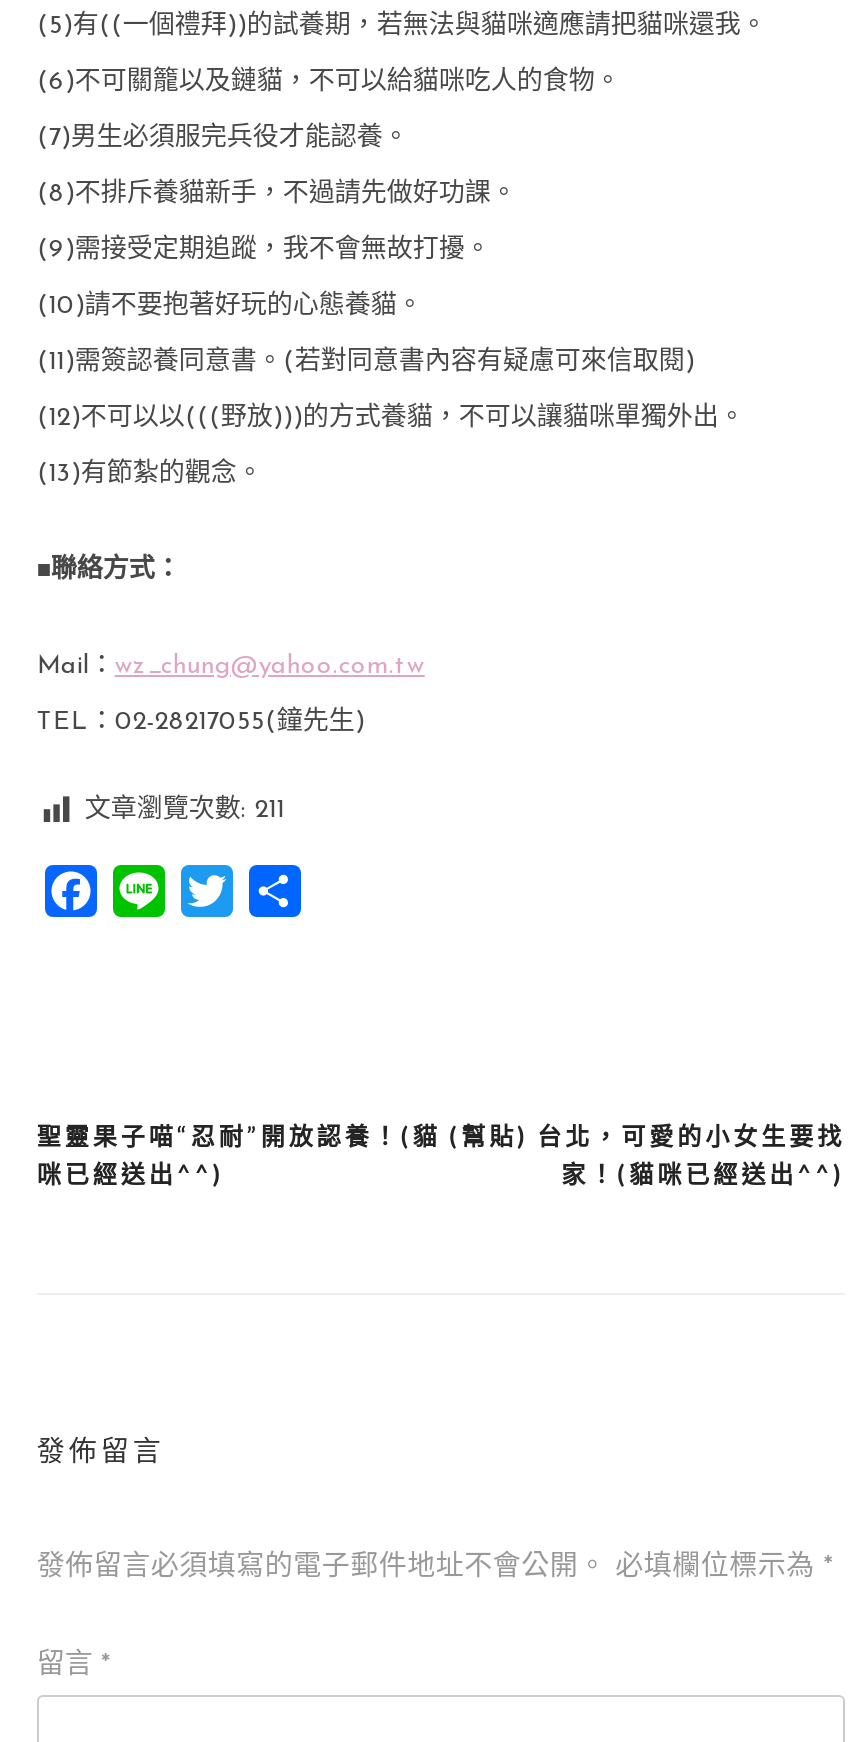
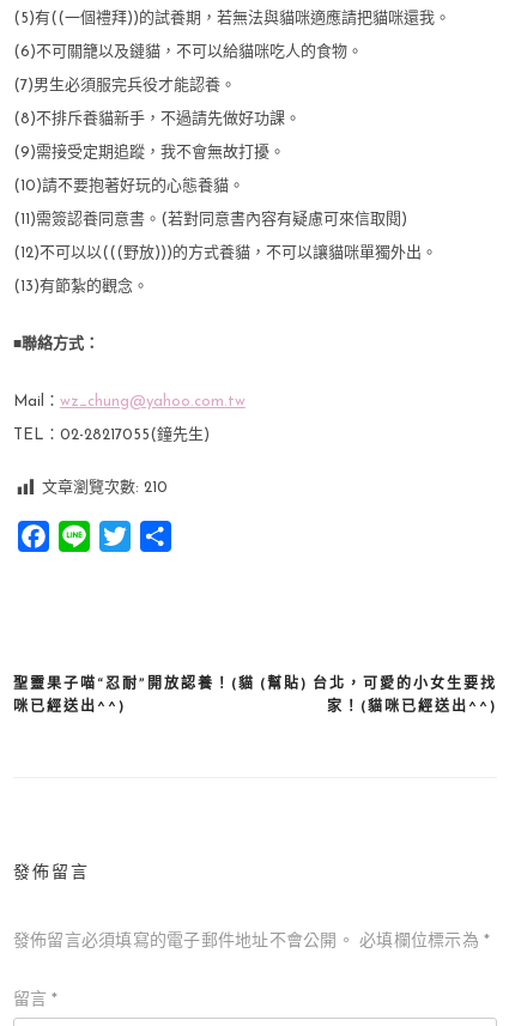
- 文章瀏覽次數: 211
+ 文章瀏覽次數: 210
